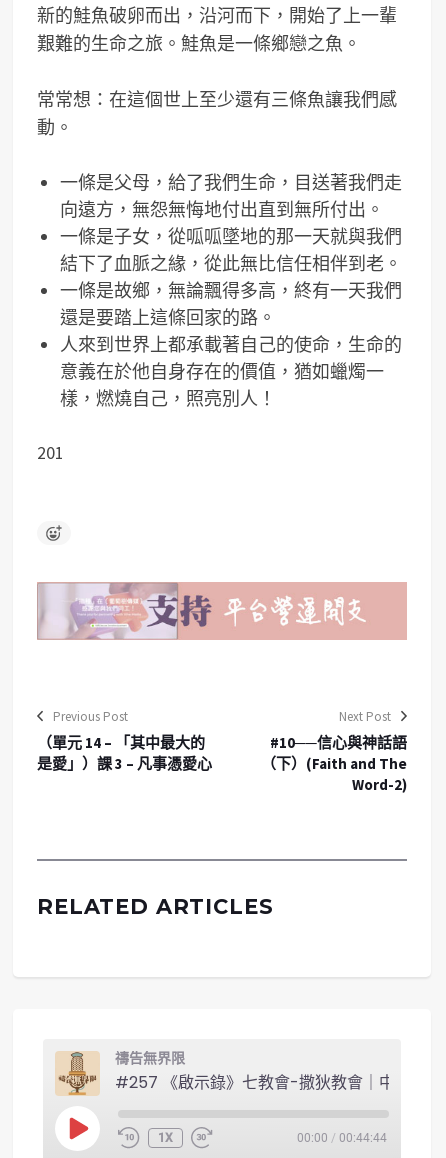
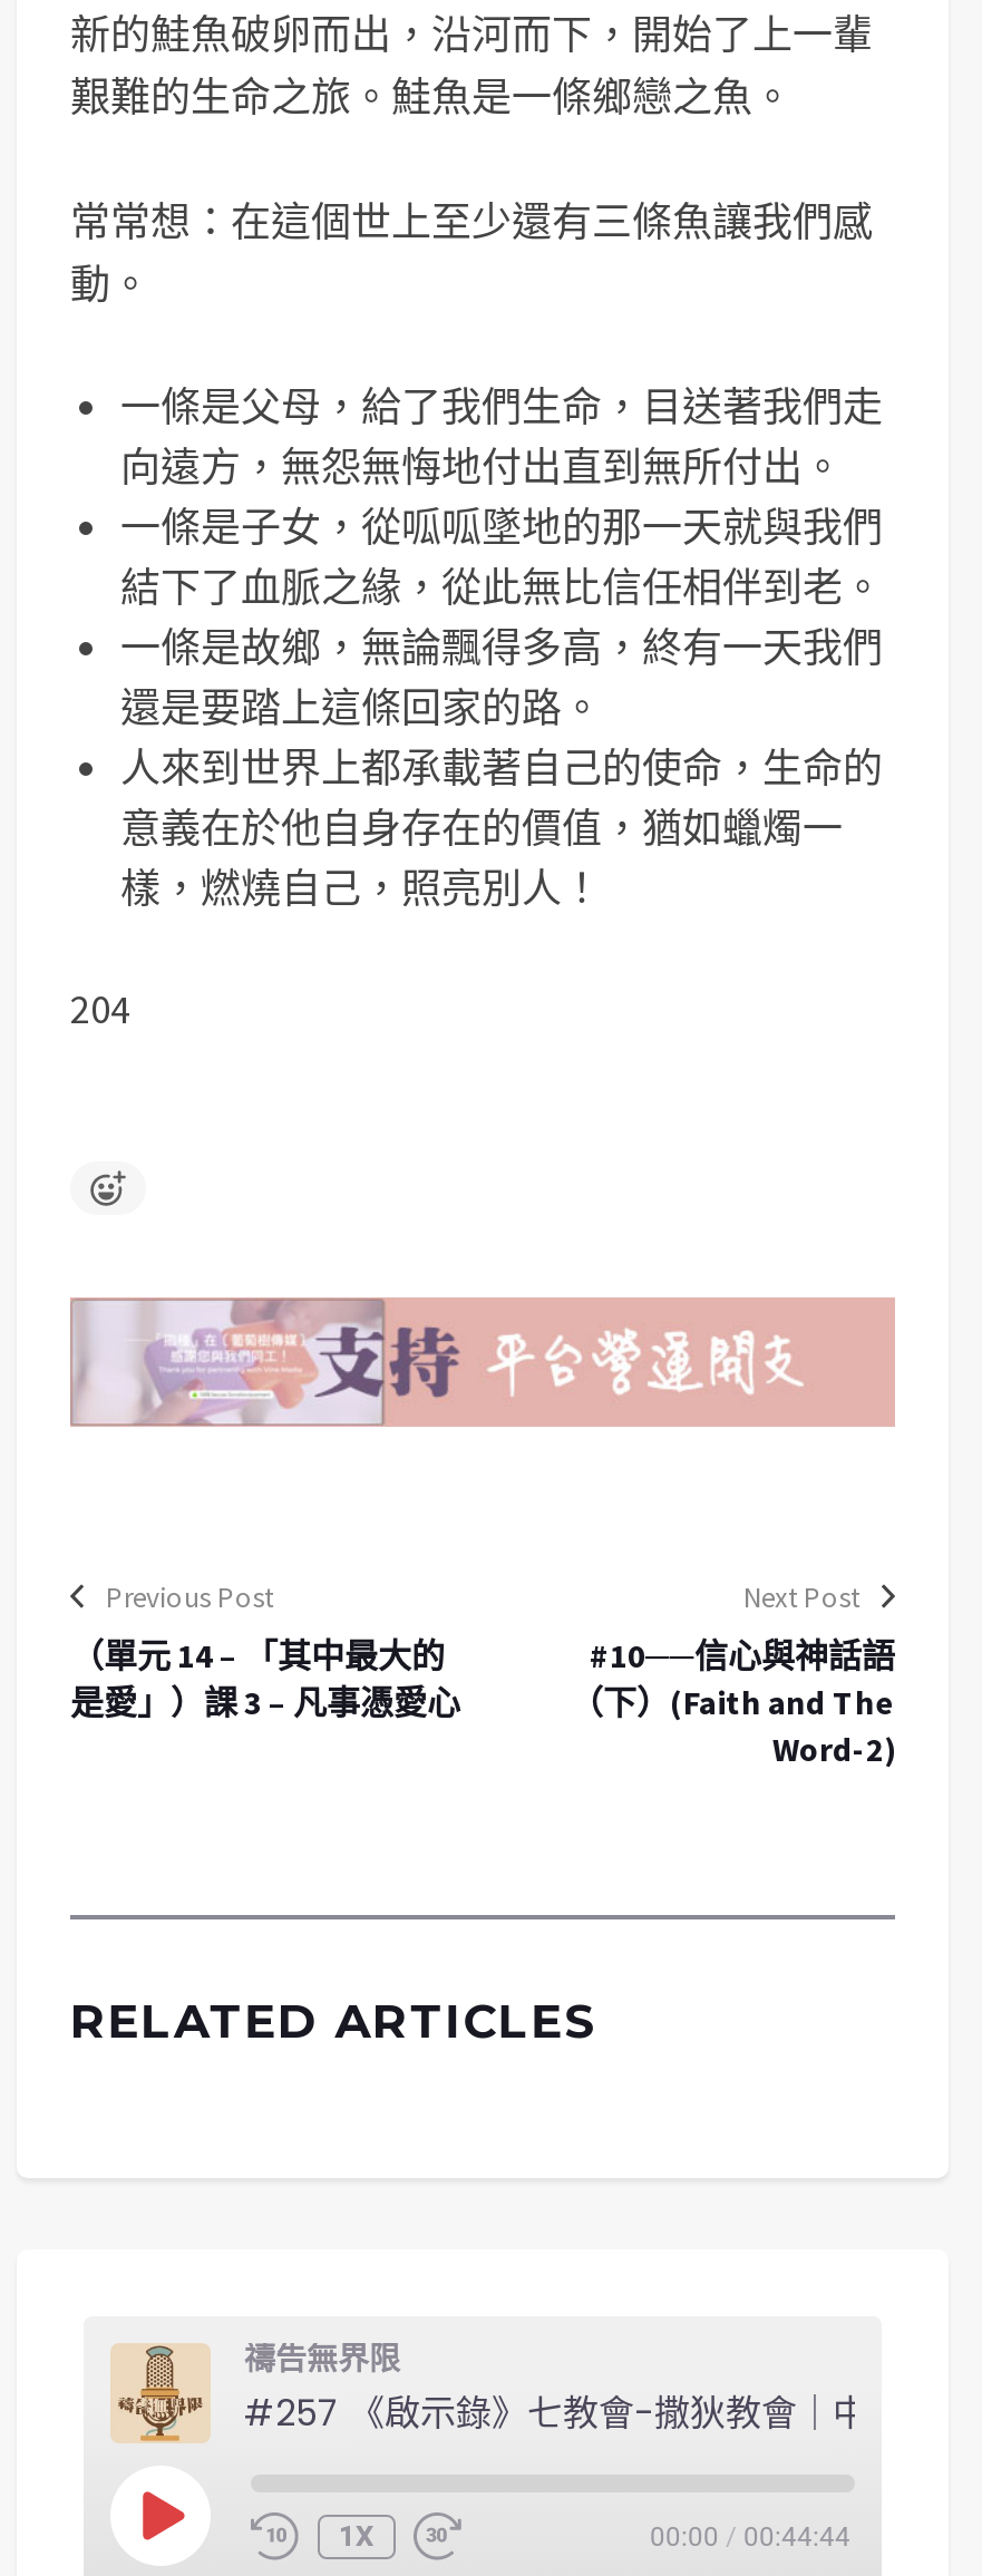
- 201
+ 204
